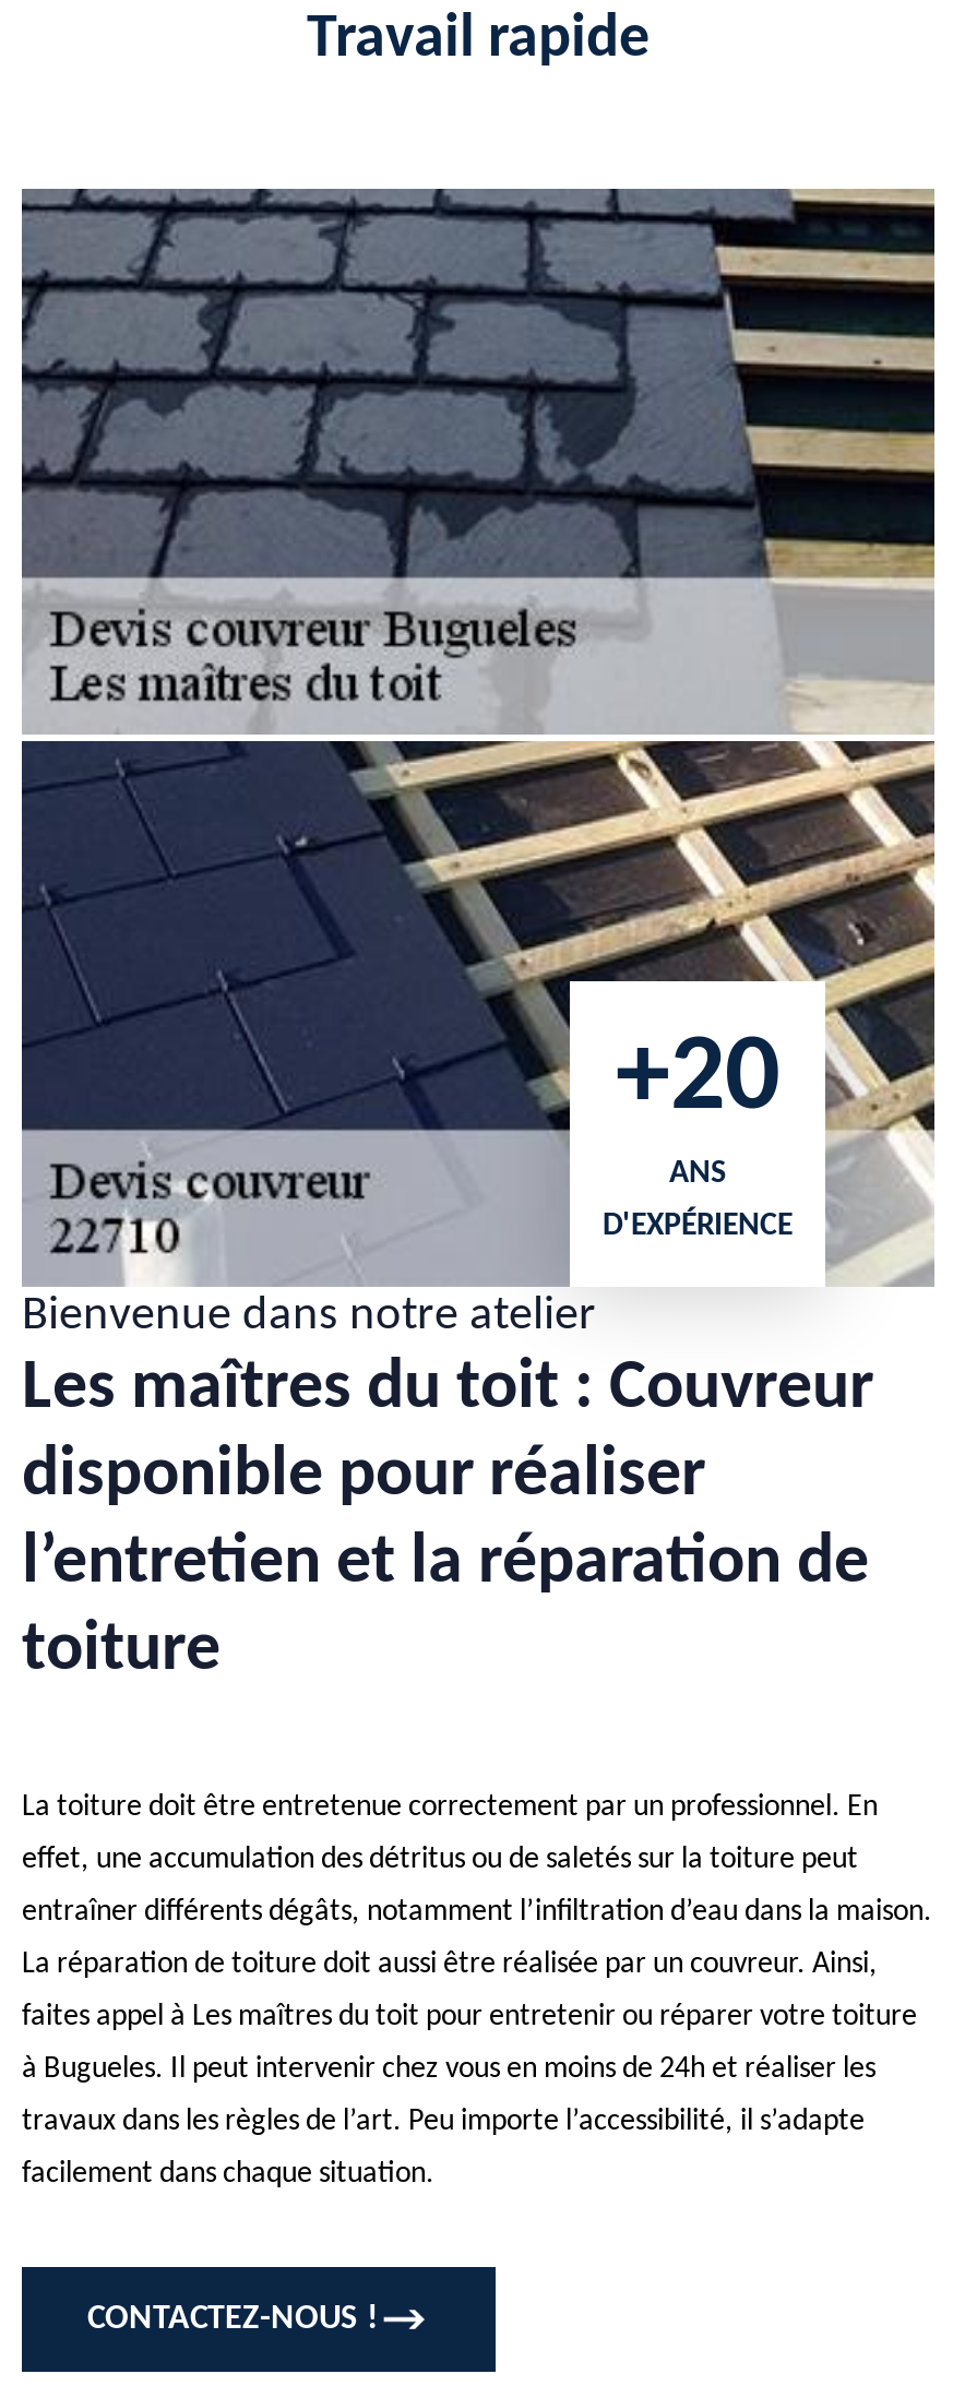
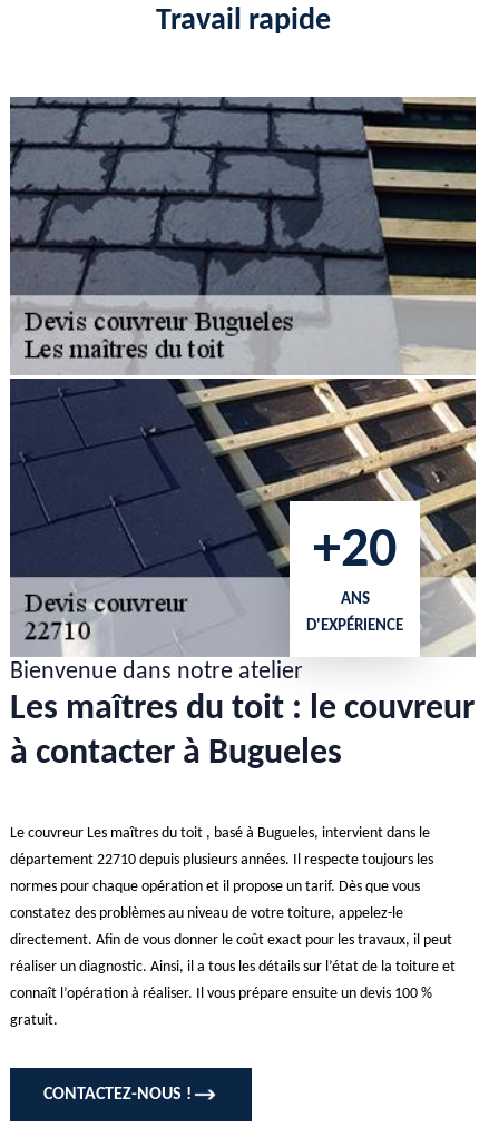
- Les maîtres du toit : Couvreur
- disponible pour réaliser
- l’entretien et la réparation de
- toiture
+ Les maîtres du toit : le couvreur
+ à contacter à Bugueles

- La toiture doit être entretenue correctement par un professionnel. En
+ Le couvreur Les maîtres du toit , basé à Bugueles, intervient dans le

- effet, une accumulation des détritus ou de saletés sur la toiture peut
+ département 22710 depuis plusieurs années. Il respecte toujours les

- entraîner différents dégâts, notamment l’infiltration d’eau dans la maison.
+ normes pour chaque opération et il propose un tarif. Dès que vous

- La réparation de toiture doit aussi être réalisée par un couvreur. Ainsi,
+ constatez des problèmes au niveau de votre toiture, appelez-le

- faites appel à Les maîtres du toit pour entretenir ou réparer votre toiture
+ directement. Afin de vous donner le coût exact pour les travaux, il peut

- à Bugueles. Il peut intervenir chez vous en moins de 24h et réaliser les
+ réaliser un diagnostic. Ainsi, il a tous les détails sur l’état de la toiture et

- travaux dans les règles de l’art. Peu importe l’accessibilité, il s’adapte
+ connaît l’opération à réaliser. Il vous prépare ensuite un devis 100 %

- facilement dans chaque situation.
+ gratuit.
